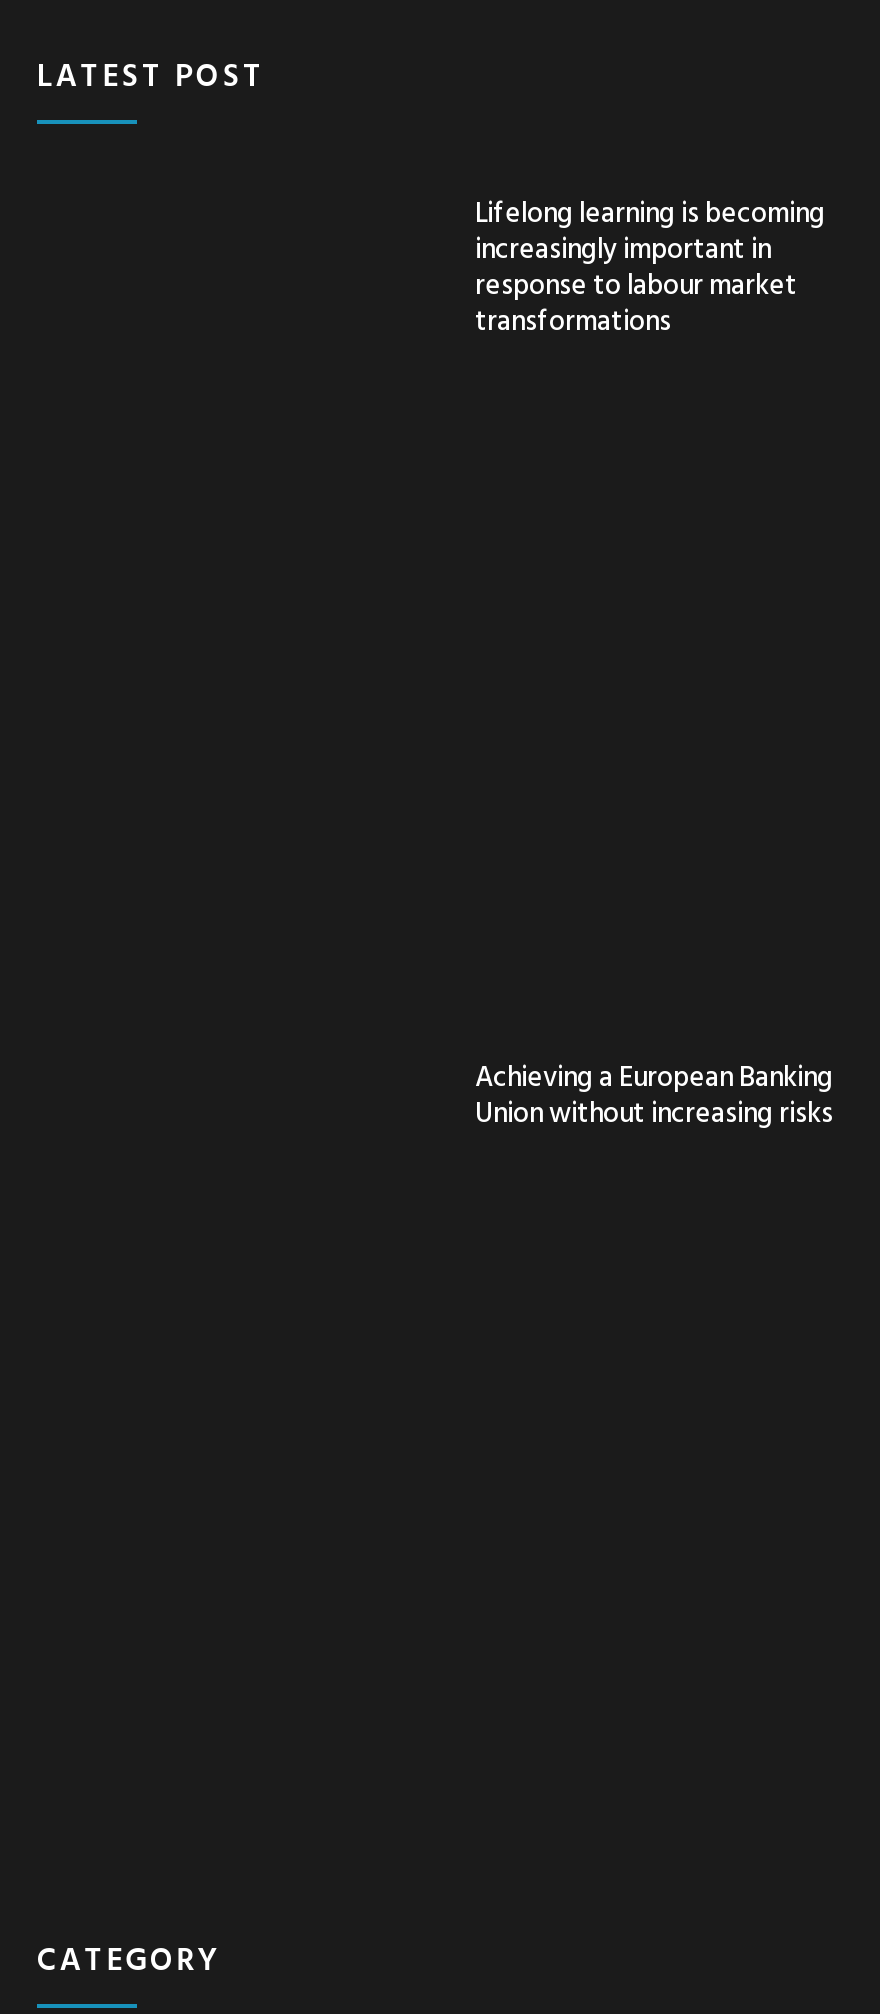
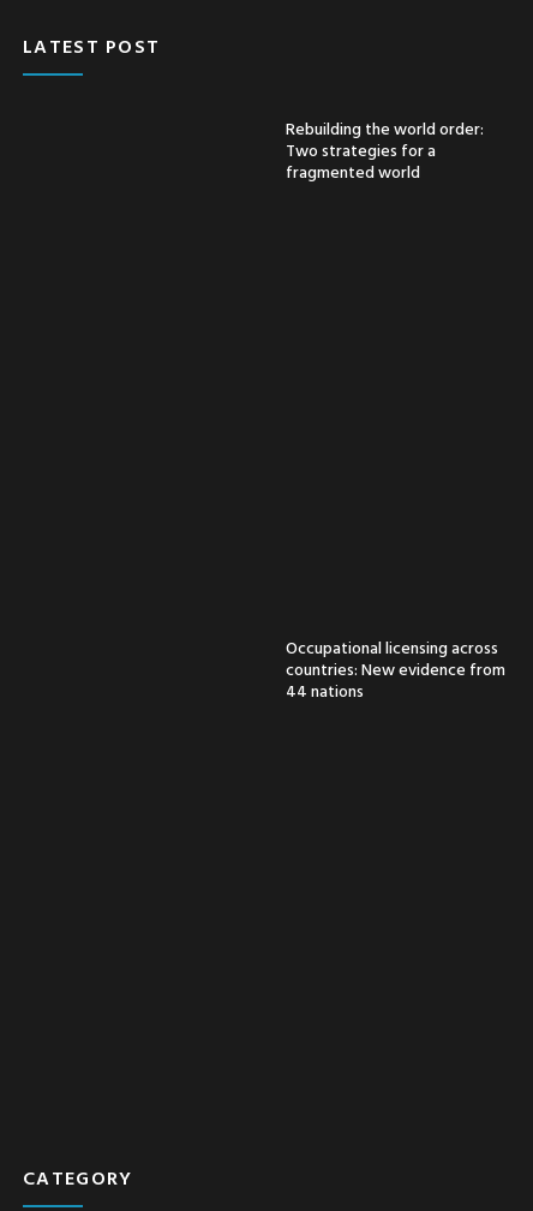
- Lifelong learning is becoming
- increasingly important in
- response to labour market
- transformations
+ Rebuilding the world order:
+ Two strategies for a
+ fragmented world

- Achieving a European Banking
- Union without increasing risks
+ Occupational licensing across
+ countries: New evidence from
+ 44 nations
